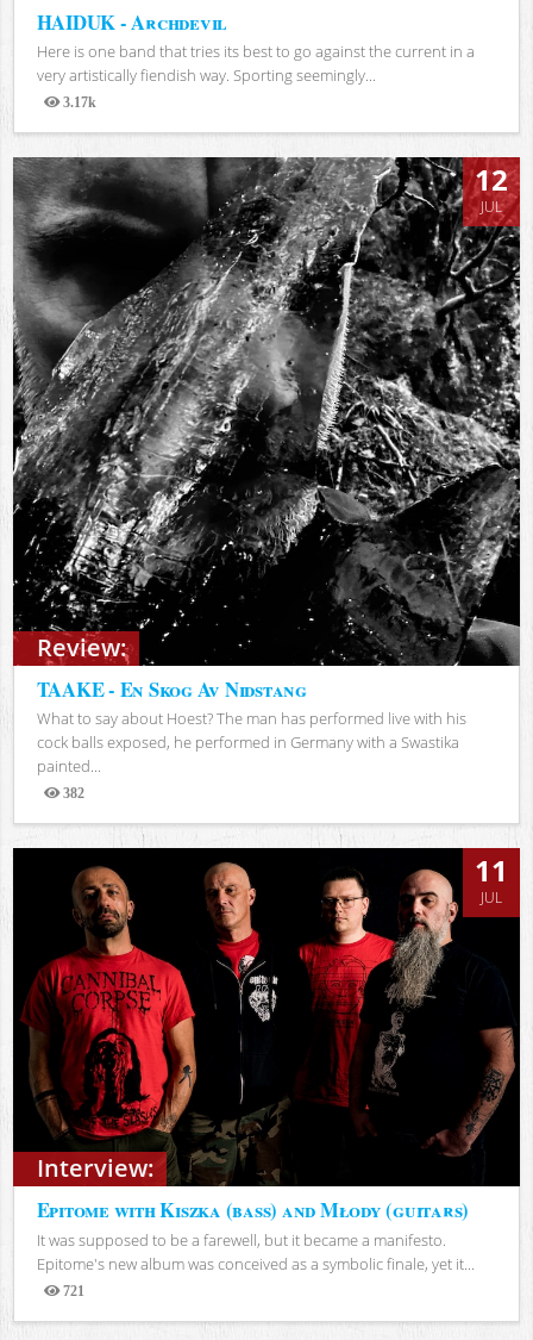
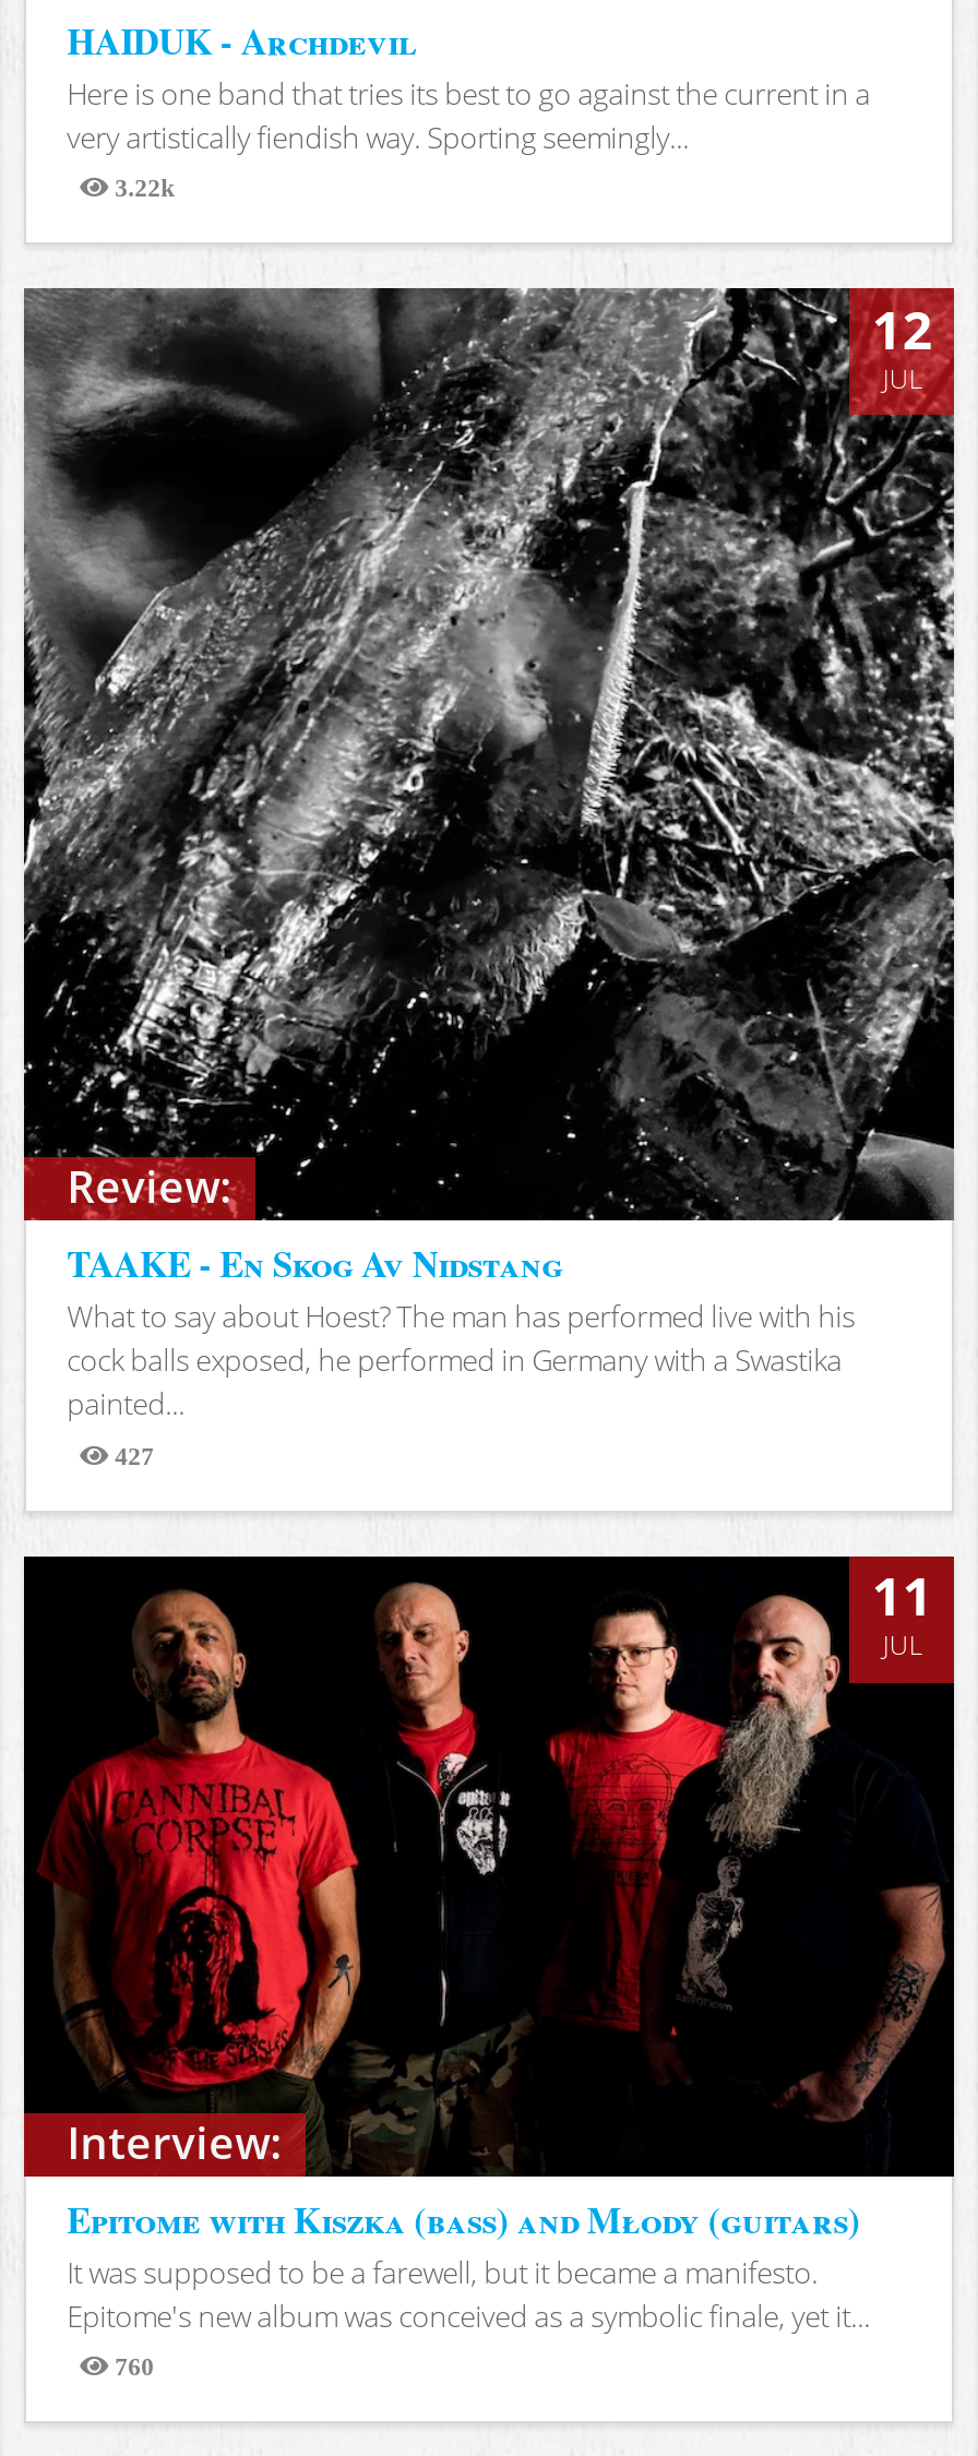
- 3.17k
+ 3.22k

- 382
+ 427

- 721
+ 760
